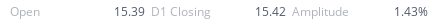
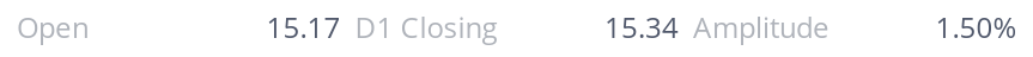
- 15.39 D1 Closing
+ 15.17 D1 Closing

- 15.42 Amplitude
+ 15.34 Amplitude

- 1.43%
+ 1.50%
